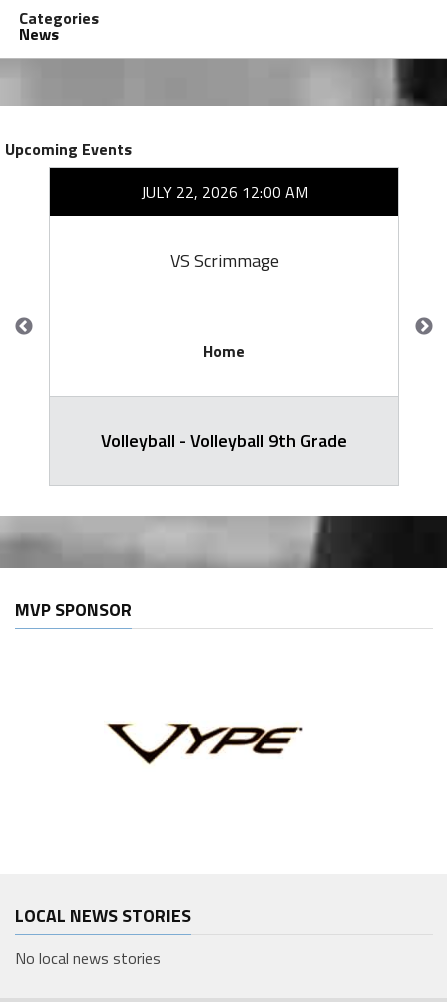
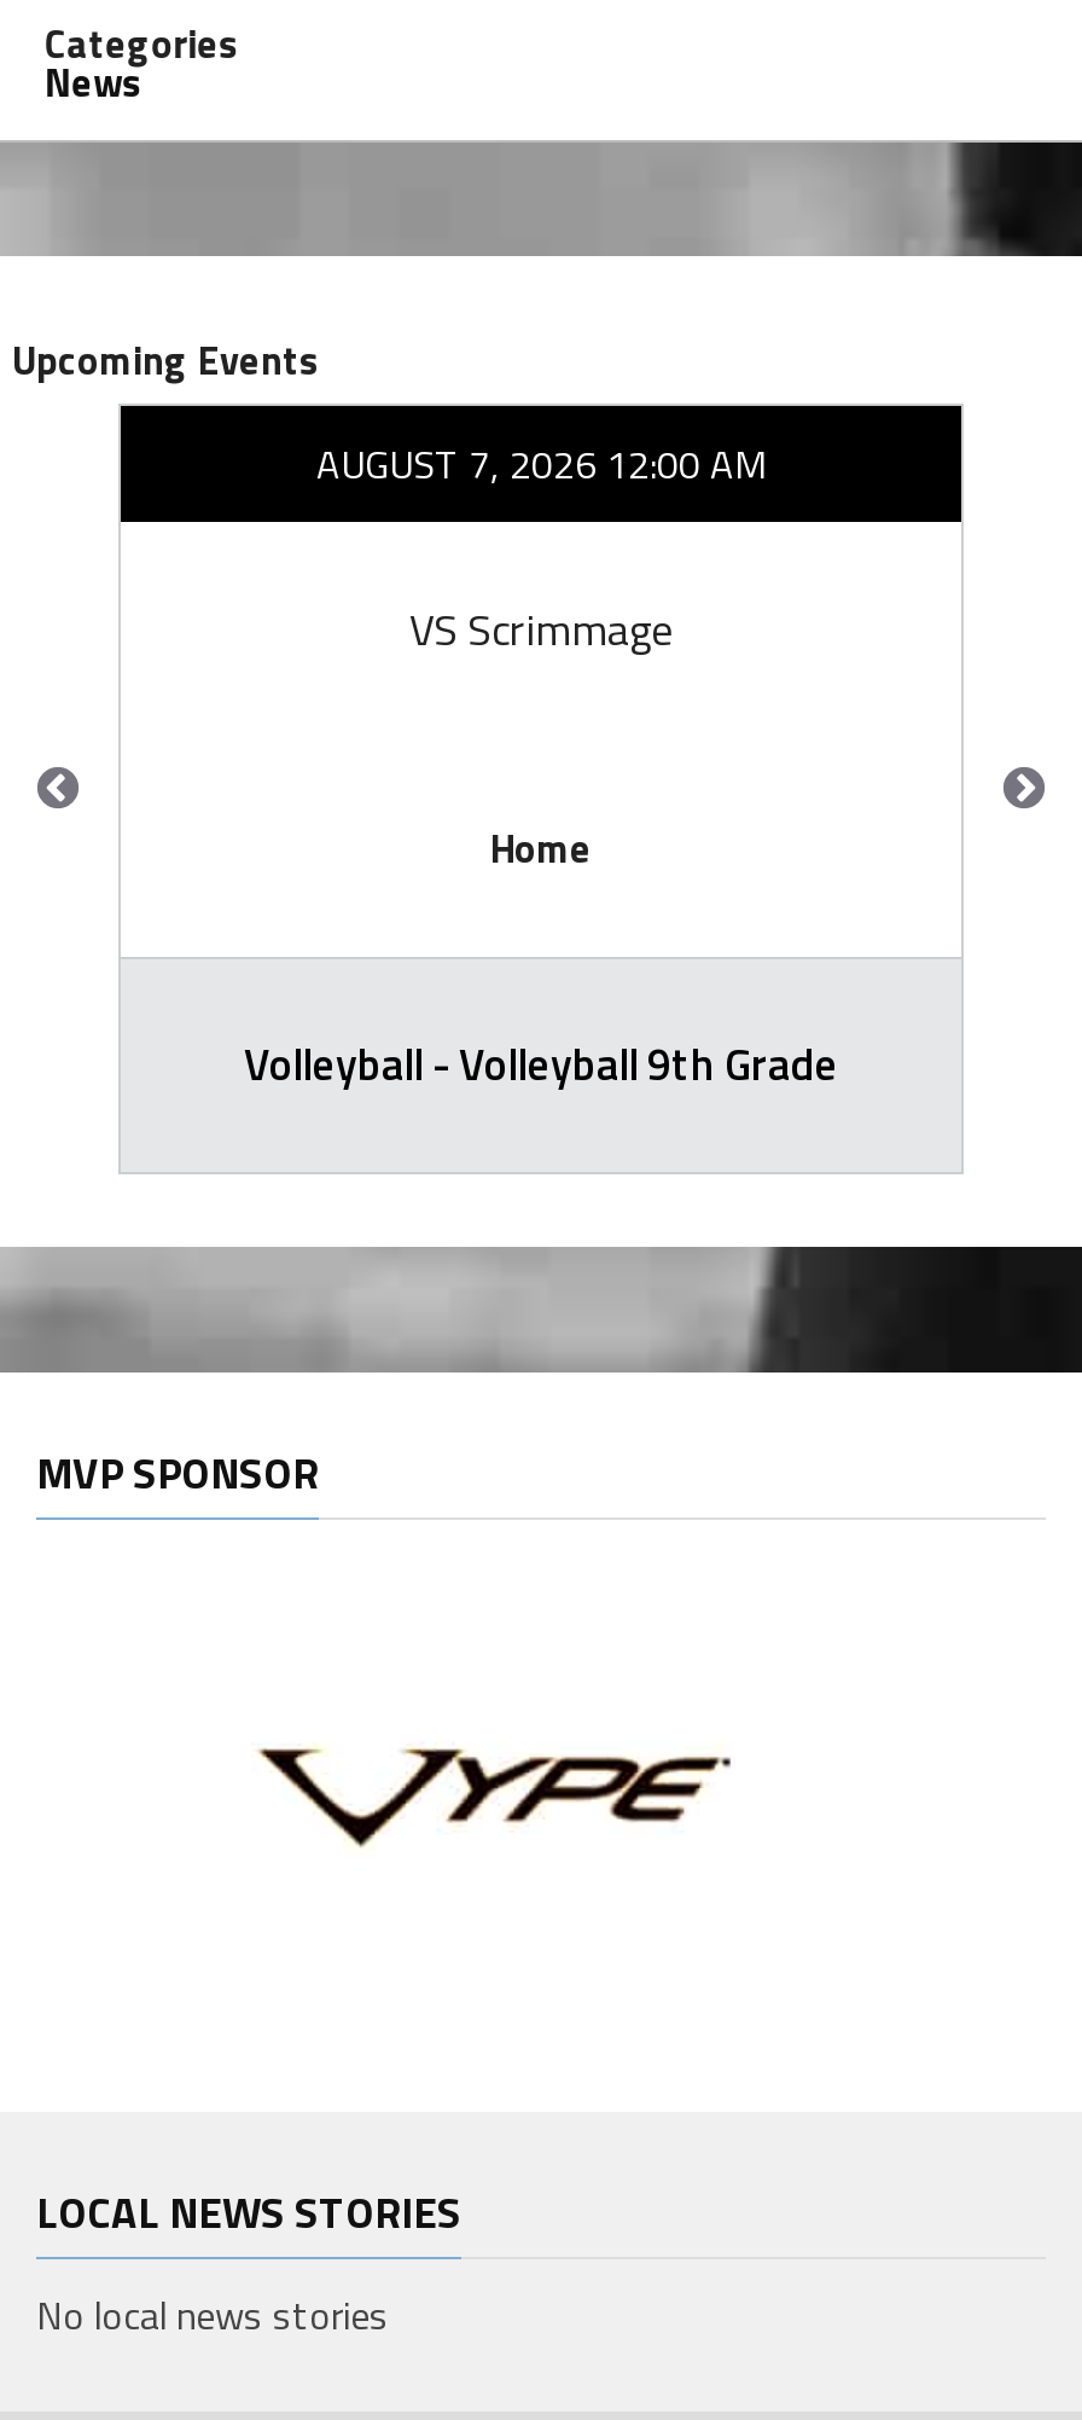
- JULY 22, 2026 12:00 AM
+ AUGUST 7, 2026 12:00 AM
